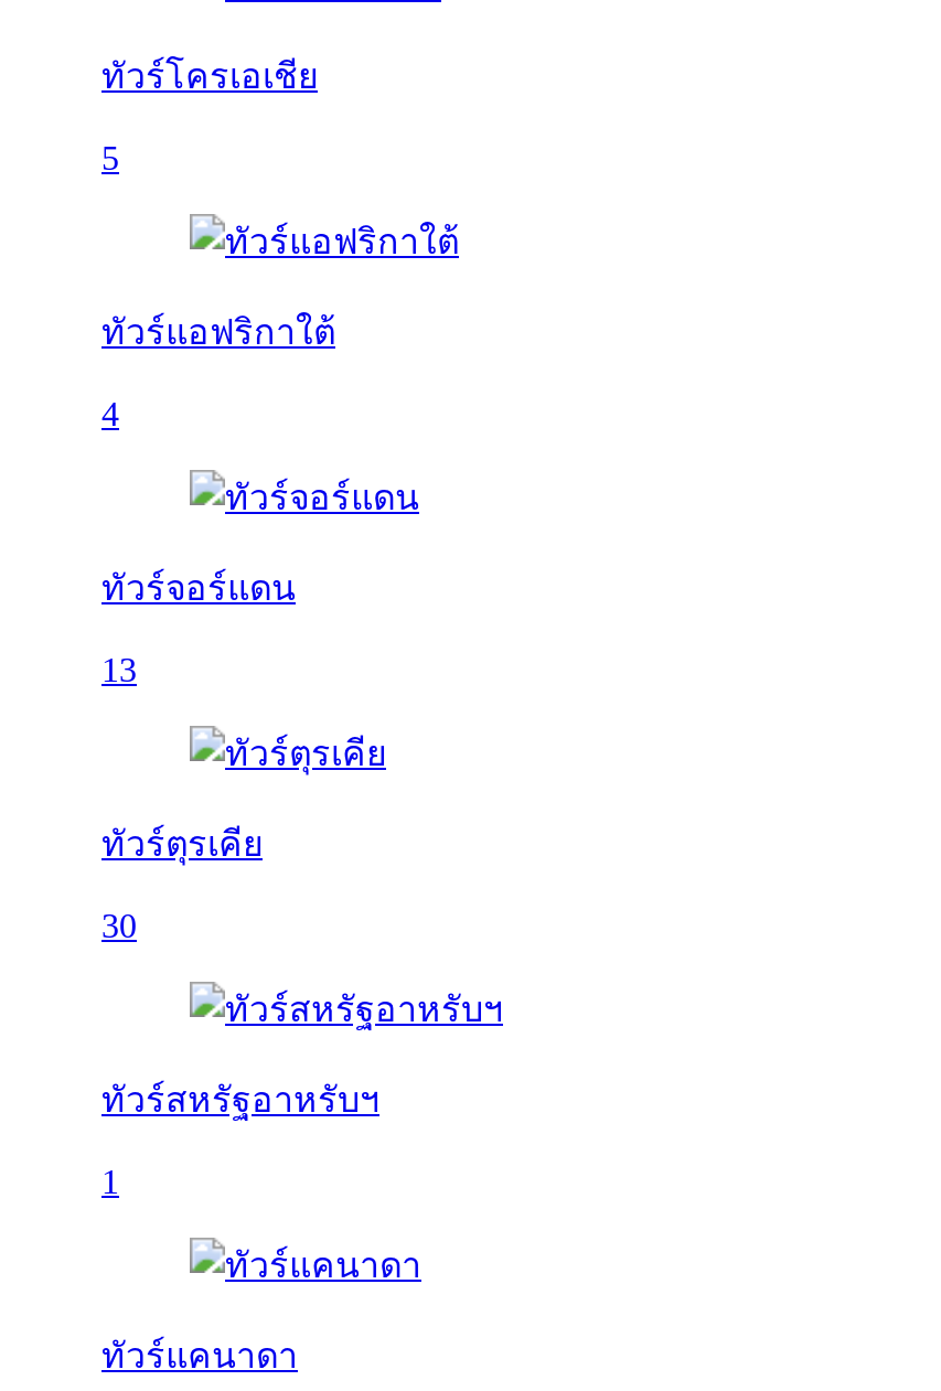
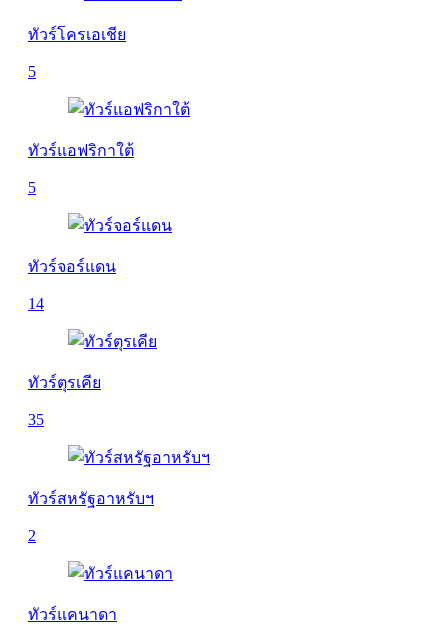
- 4
+ 5

- 13
+ 14

- 30
+ 35

- 1
+ 2
